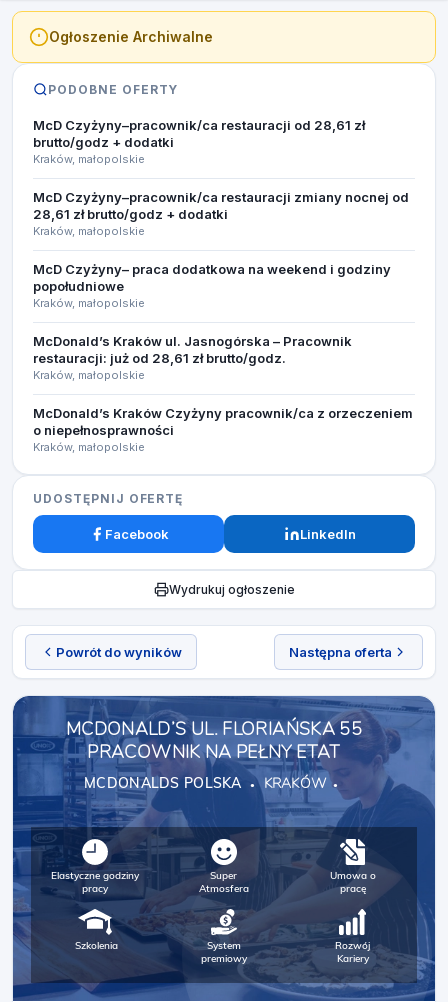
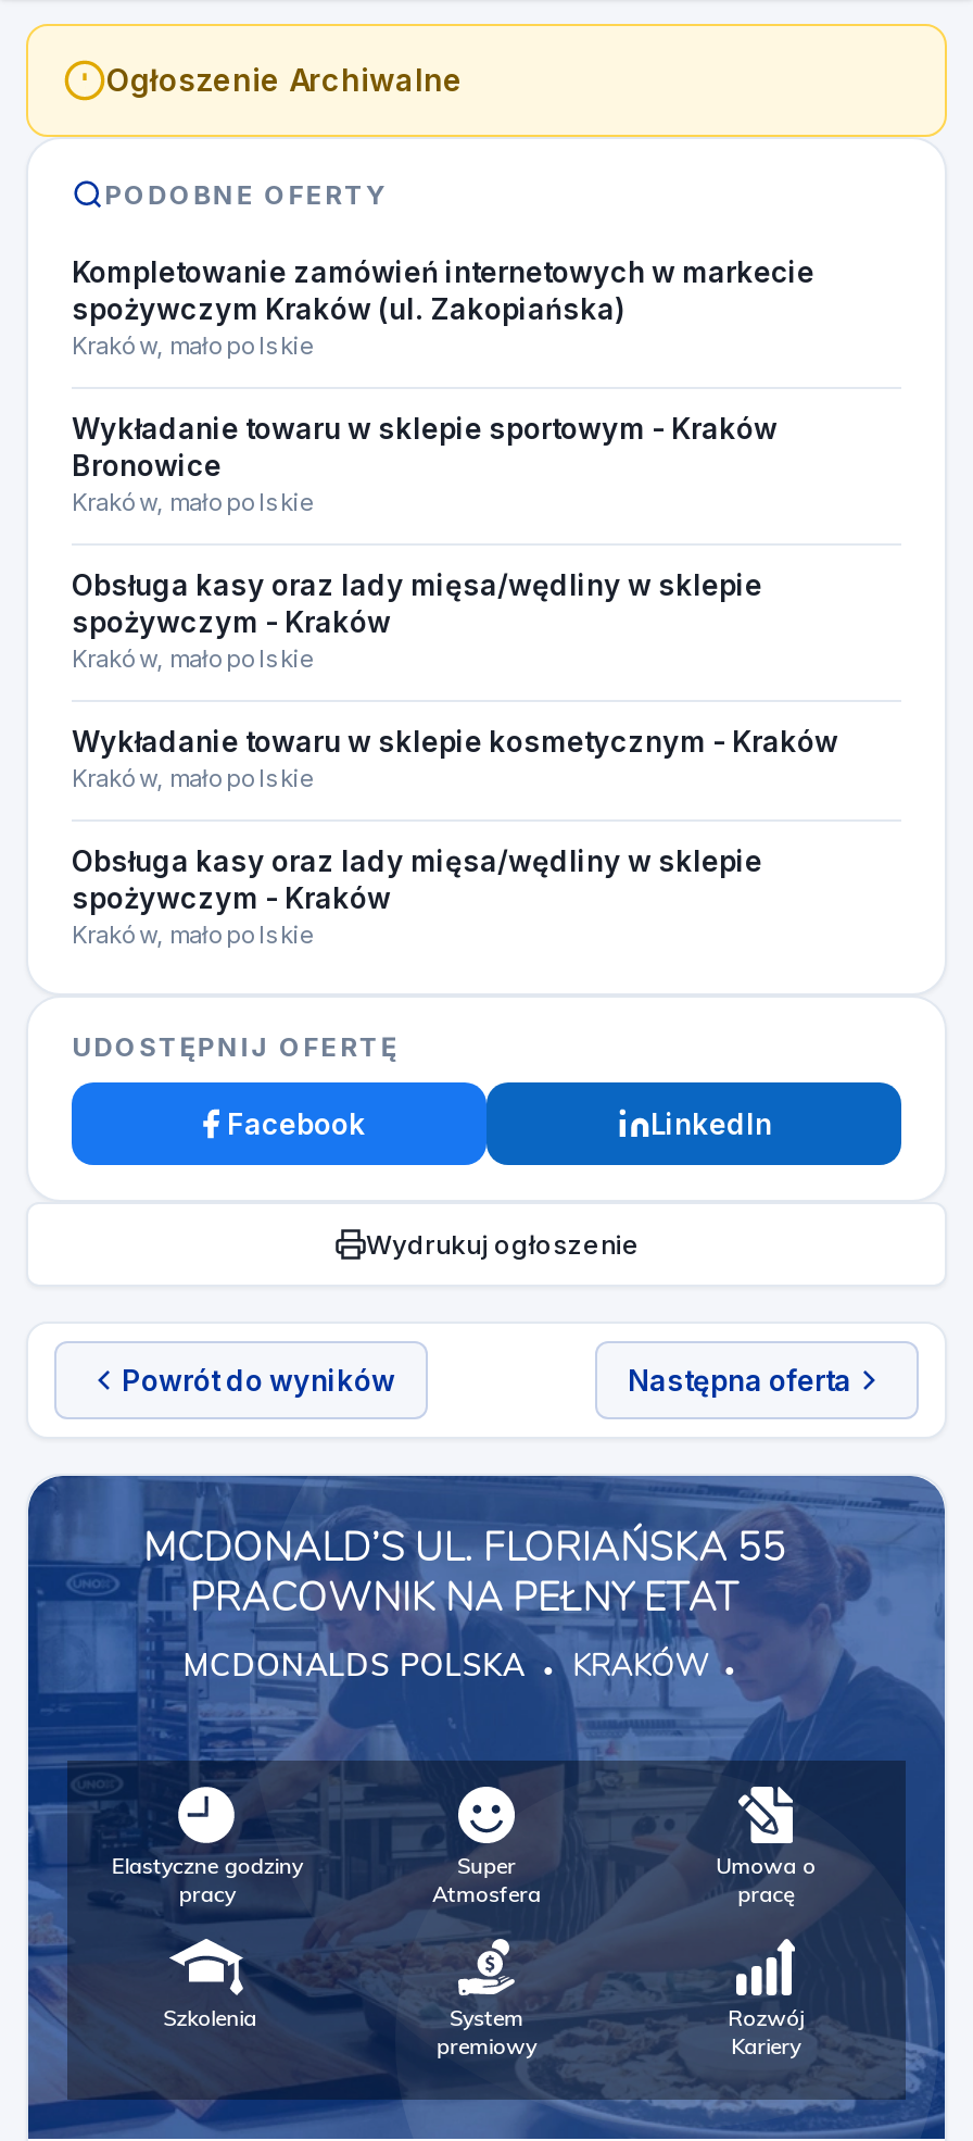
- McD Czyżyny–pracownik/ca restauracji od 28,61 zł
- brutto/godz + dodatki
+ Kompletowanie zamówień internetowych w markecie
+ spożywczym Kraków (ul. Zakopiańska)

- McD Czyżyny–pracownik/ca restauracji zmiany nocnej od
- 28,61 zł brutto/godz + dodatki
+ Wykładanie towaru w sklepie sportowym - Kraków
+ Bronowice

- McD Czyżyny– praca dodatkowa na weekend i godziny
- popołudniowe
+ Obsługa kasy oraz lady mięsa/wędliny w sklepie
+ spożywczym - Kraków

- McDonald’s Kraków ul. Jasnogórska – Pracownik
- restauracji: już od 28,61 zł brutto/godz.
+ Wykładanie towaru w sklepie kosmetycznym - Kraków

- McDonald’s Kraków Czyżyny pracownik/ca z orzeczeniem
- o niepełnosprawności
+ Obsługa kasy oraz lady mięsa/wędliny w sklepie
+ spożywczym - Kraków
